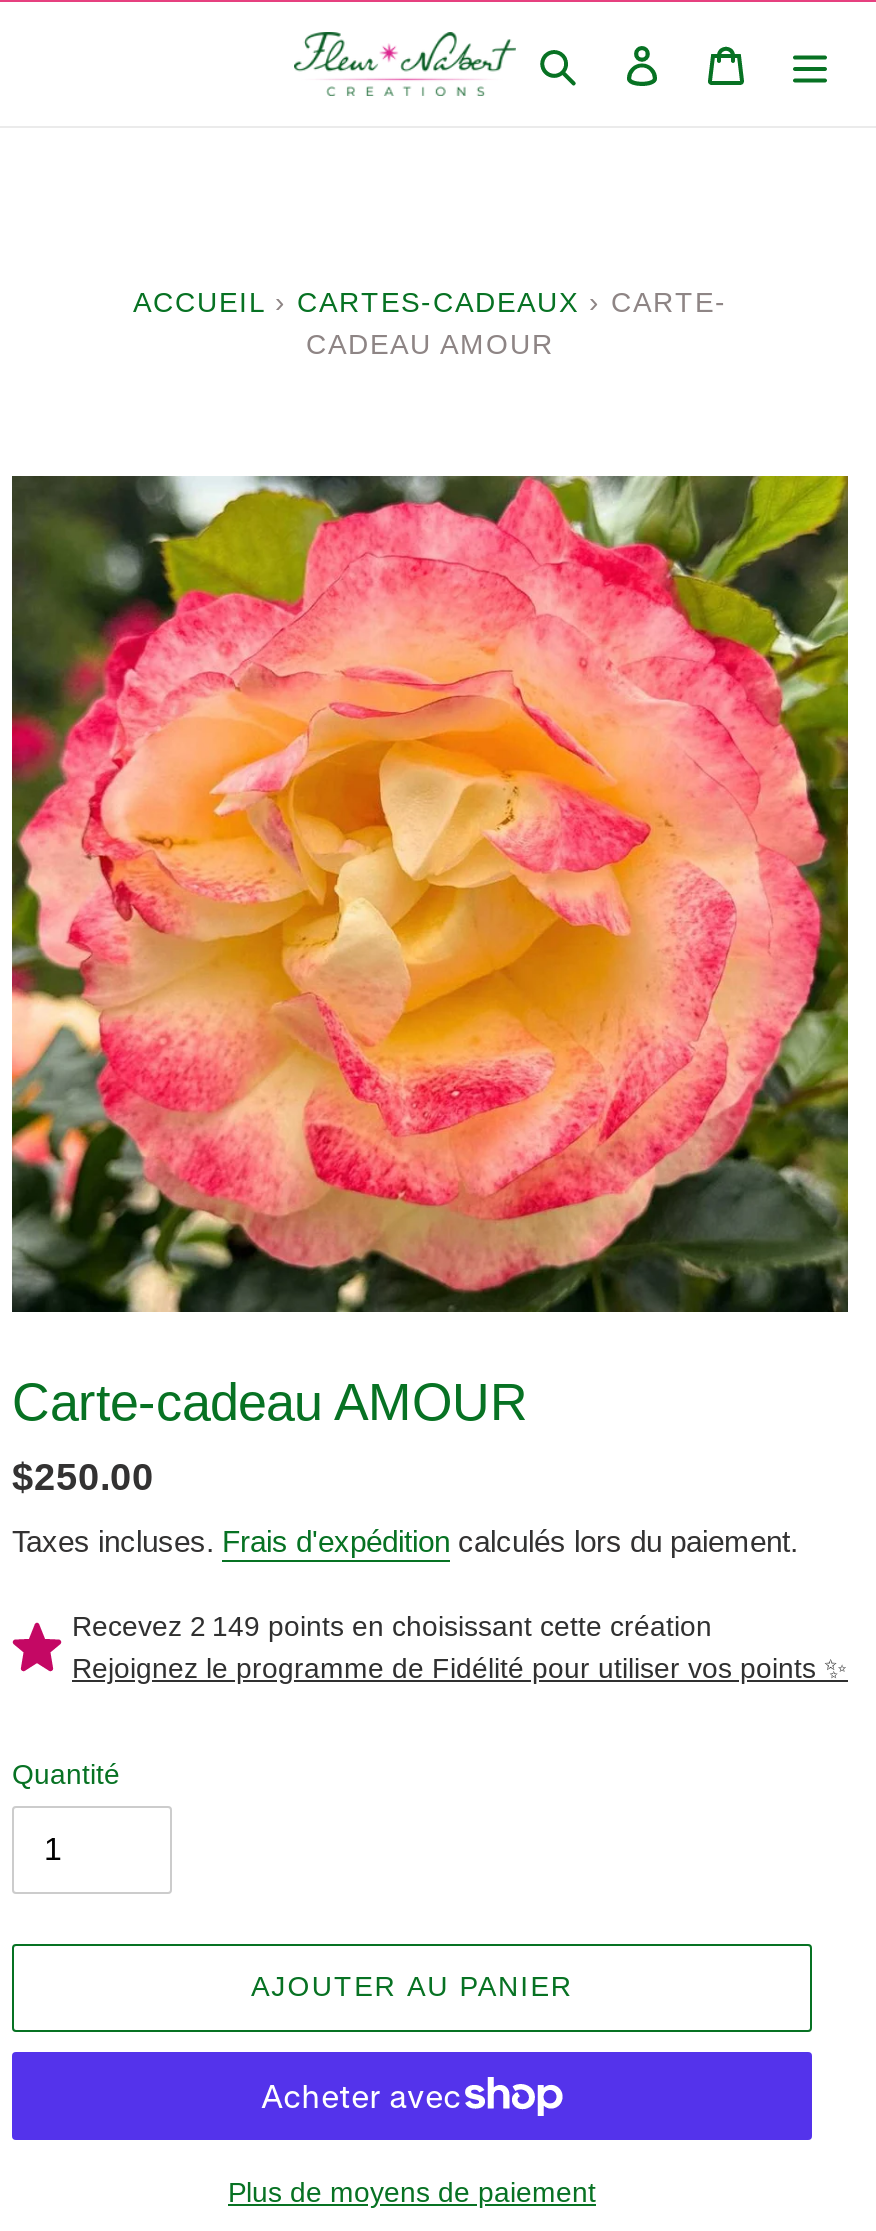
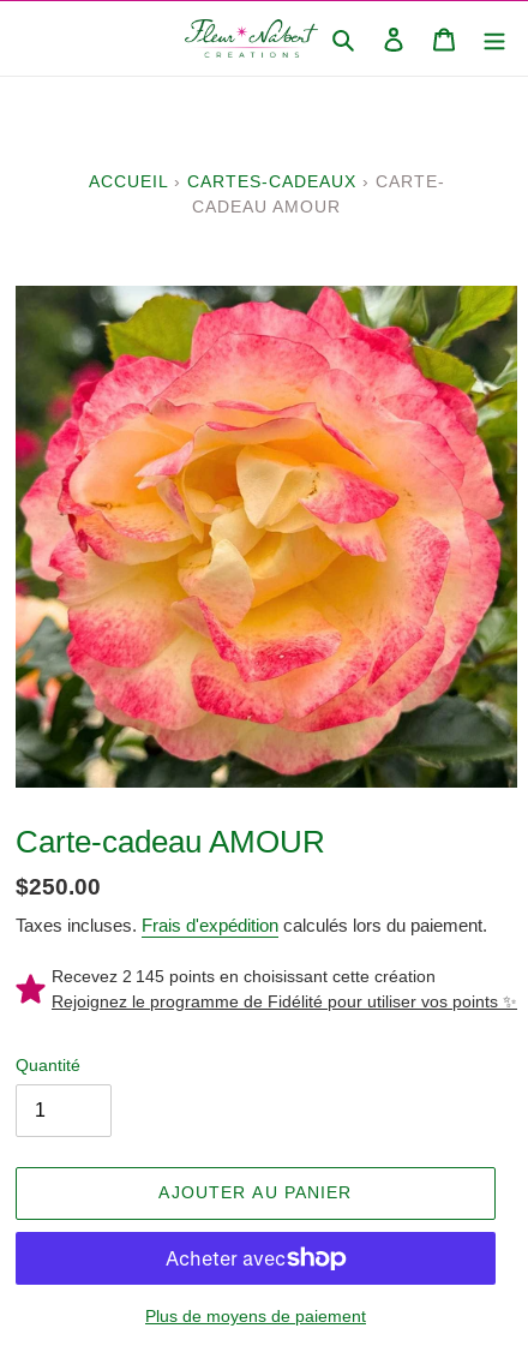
- Recevez 2 149 points en choisissant cette création
+ Recevez 2 145 points en choisissant cette création
